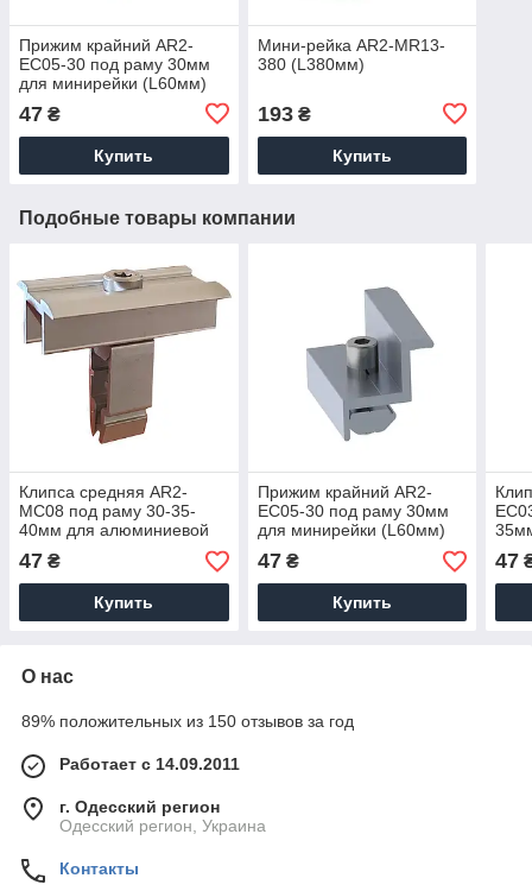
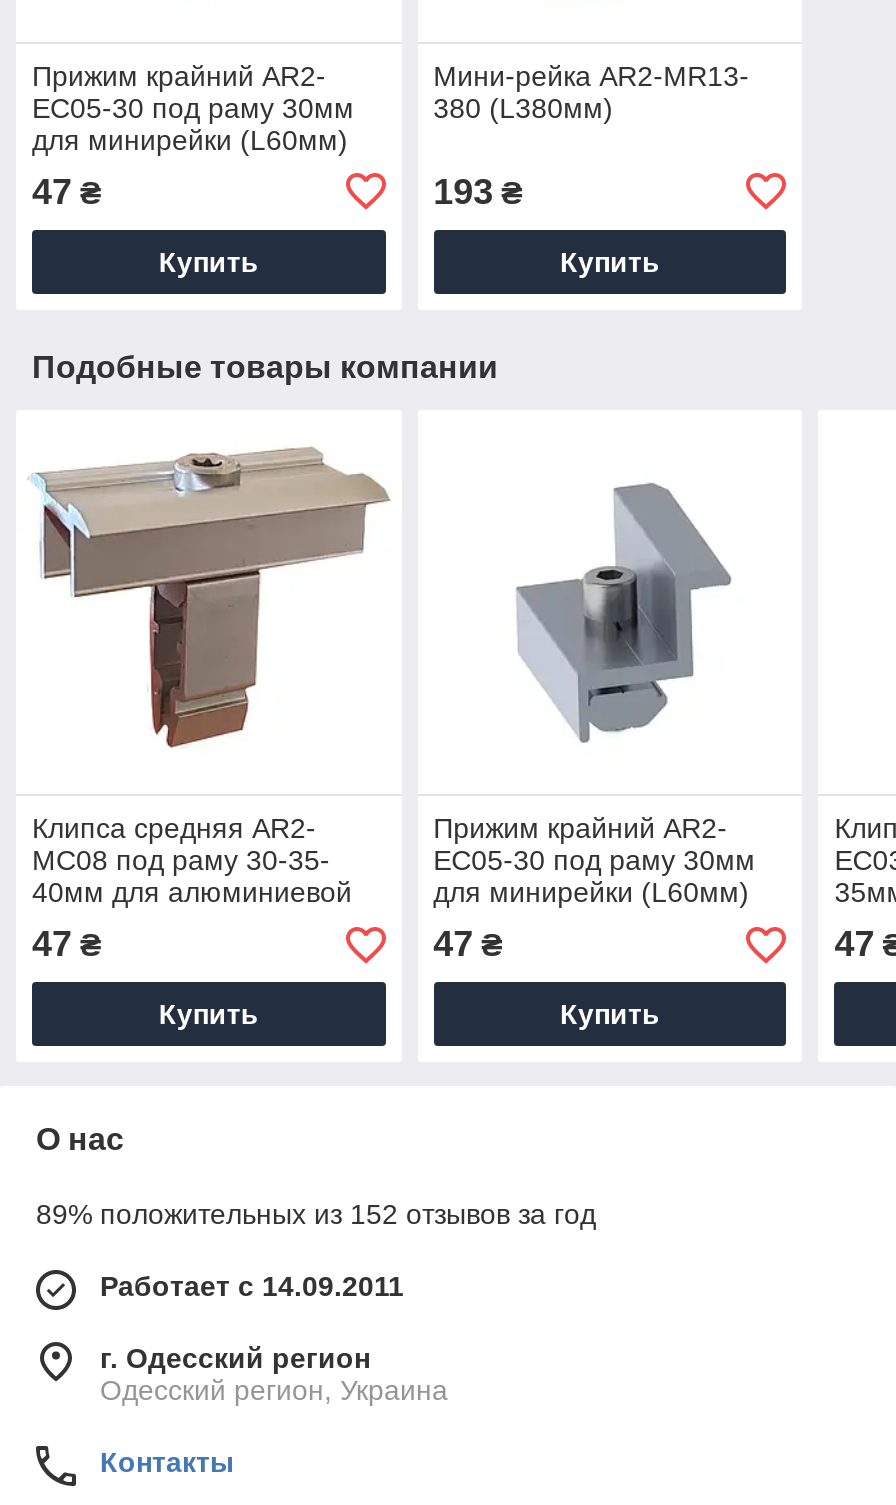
- 89% положительных из 150 отзывов за год
+ 89% положительных из 152 отзывов за год
